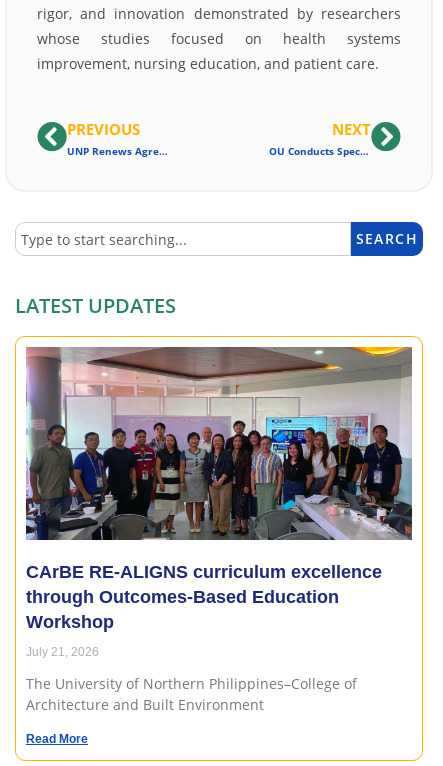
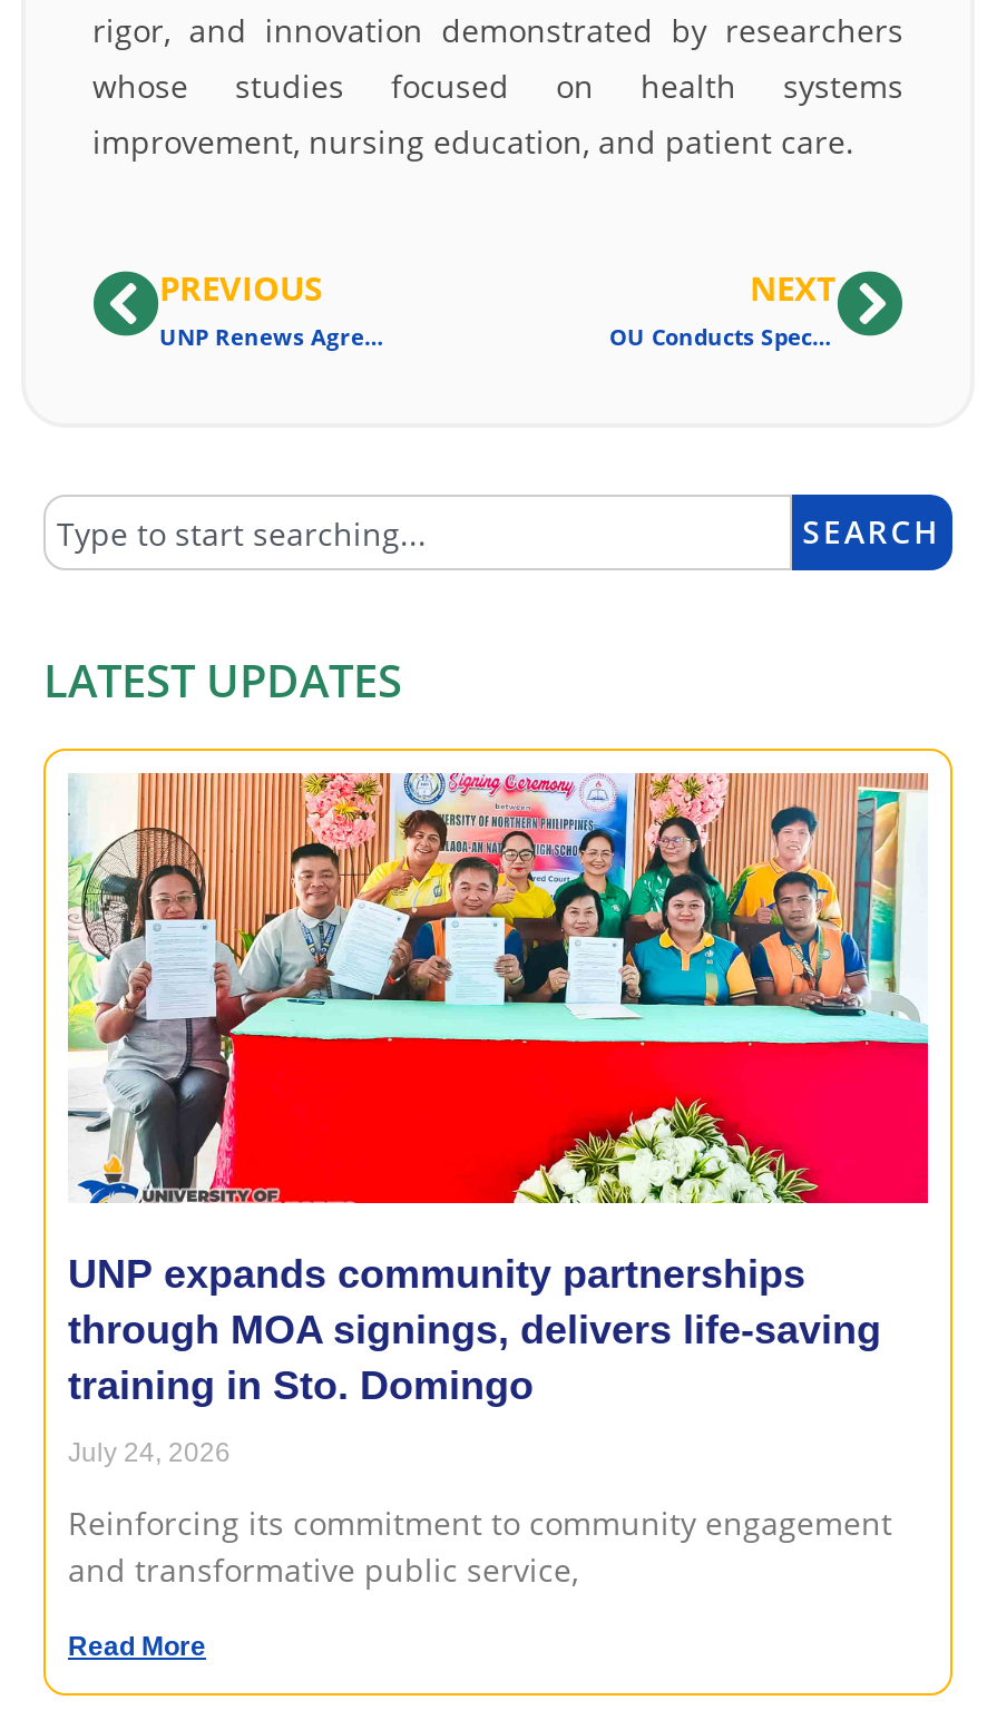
- [image]
- CArBE RE-ALIGNS curriculum excellence
- through Outcomes-Based Education
- Workshop
+ [image]
+ UNP expands community partnerships
+ through MOA signings, delivers life-saving
+ training in Sto. Domingo

- July 21, 2026
+ July 24, 2026

- The University of Northern Philippines–College of
- Architecture and Built Environment
+ Reinforcing its commitment to community engagement
+ and transformative public service,
